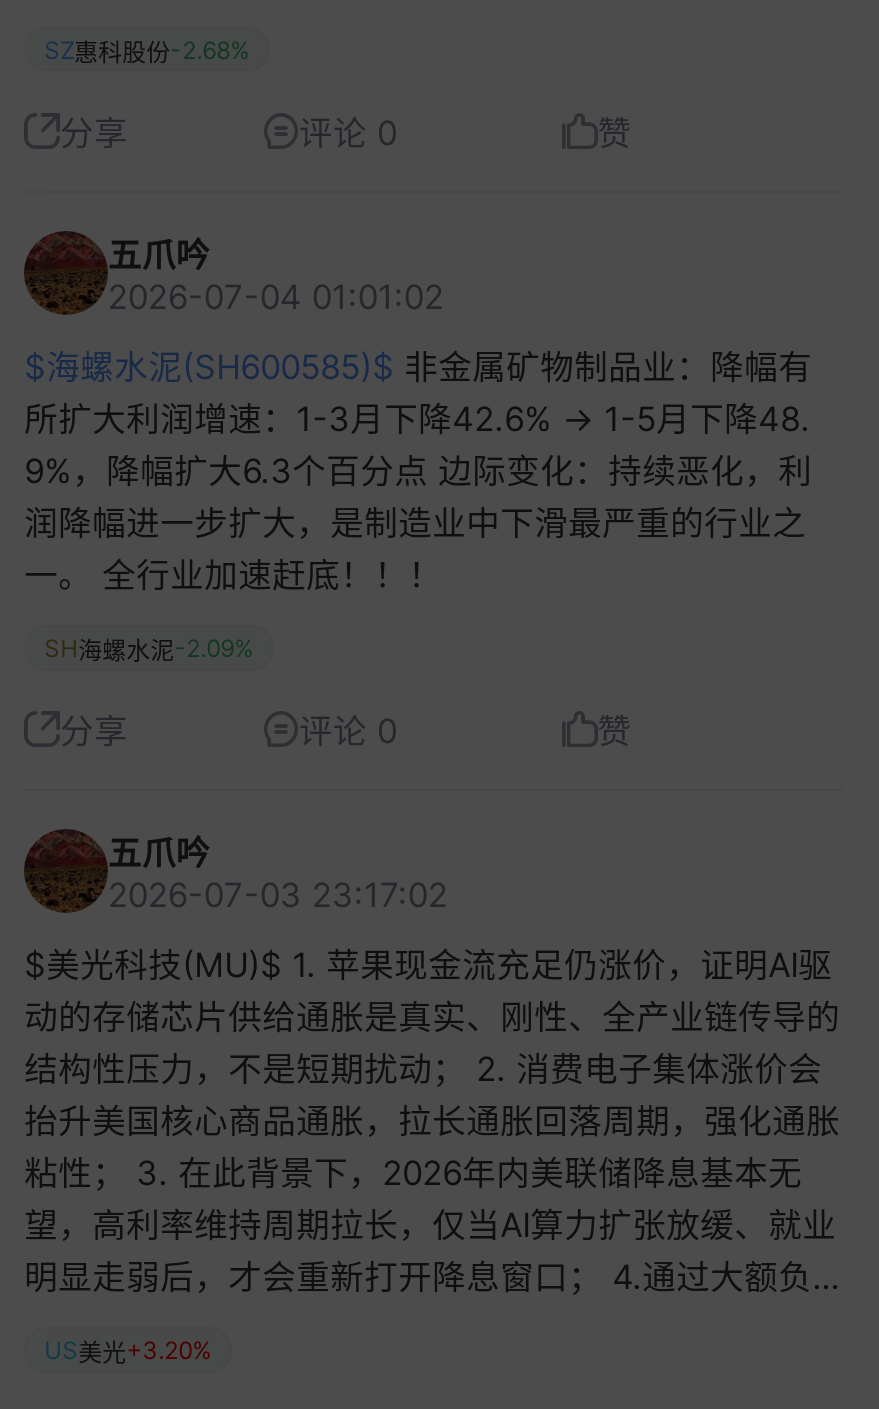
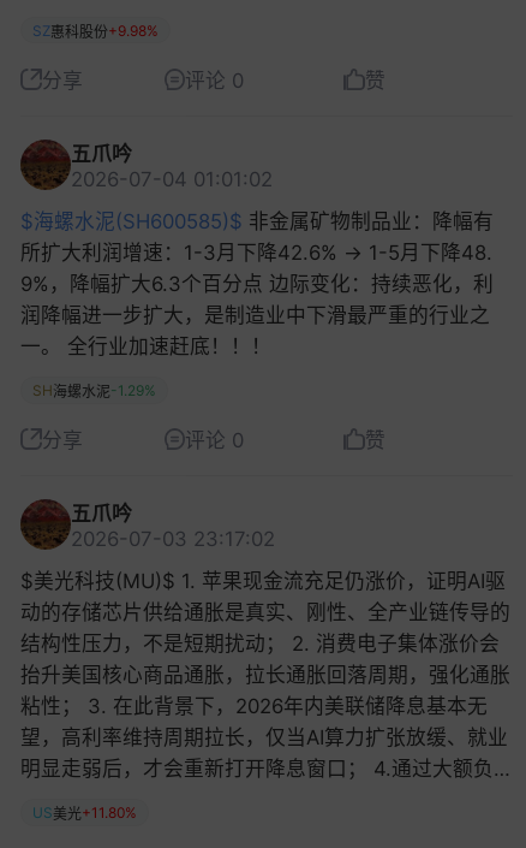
- SZ惠科股份-2.68%
+ SZ惠科股份+9.98%

- SH海螺水泥-2.09%
+ SH海螺水泥-1.29%

- US美光+3.20%
+ US美光+11.80%
